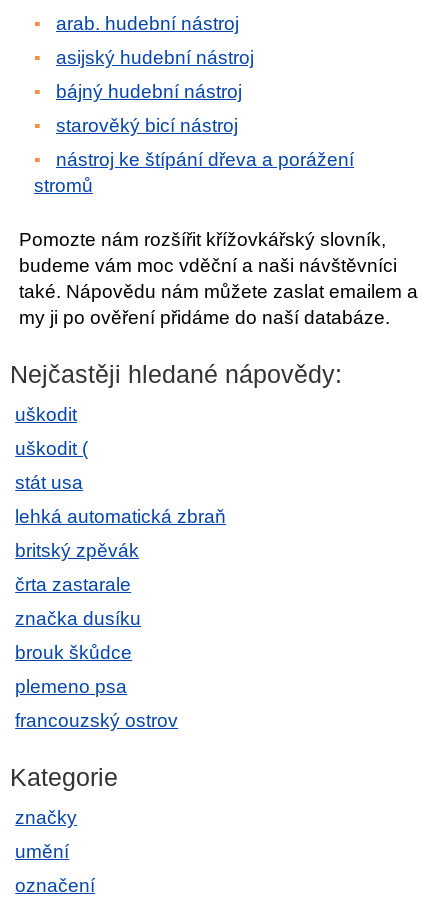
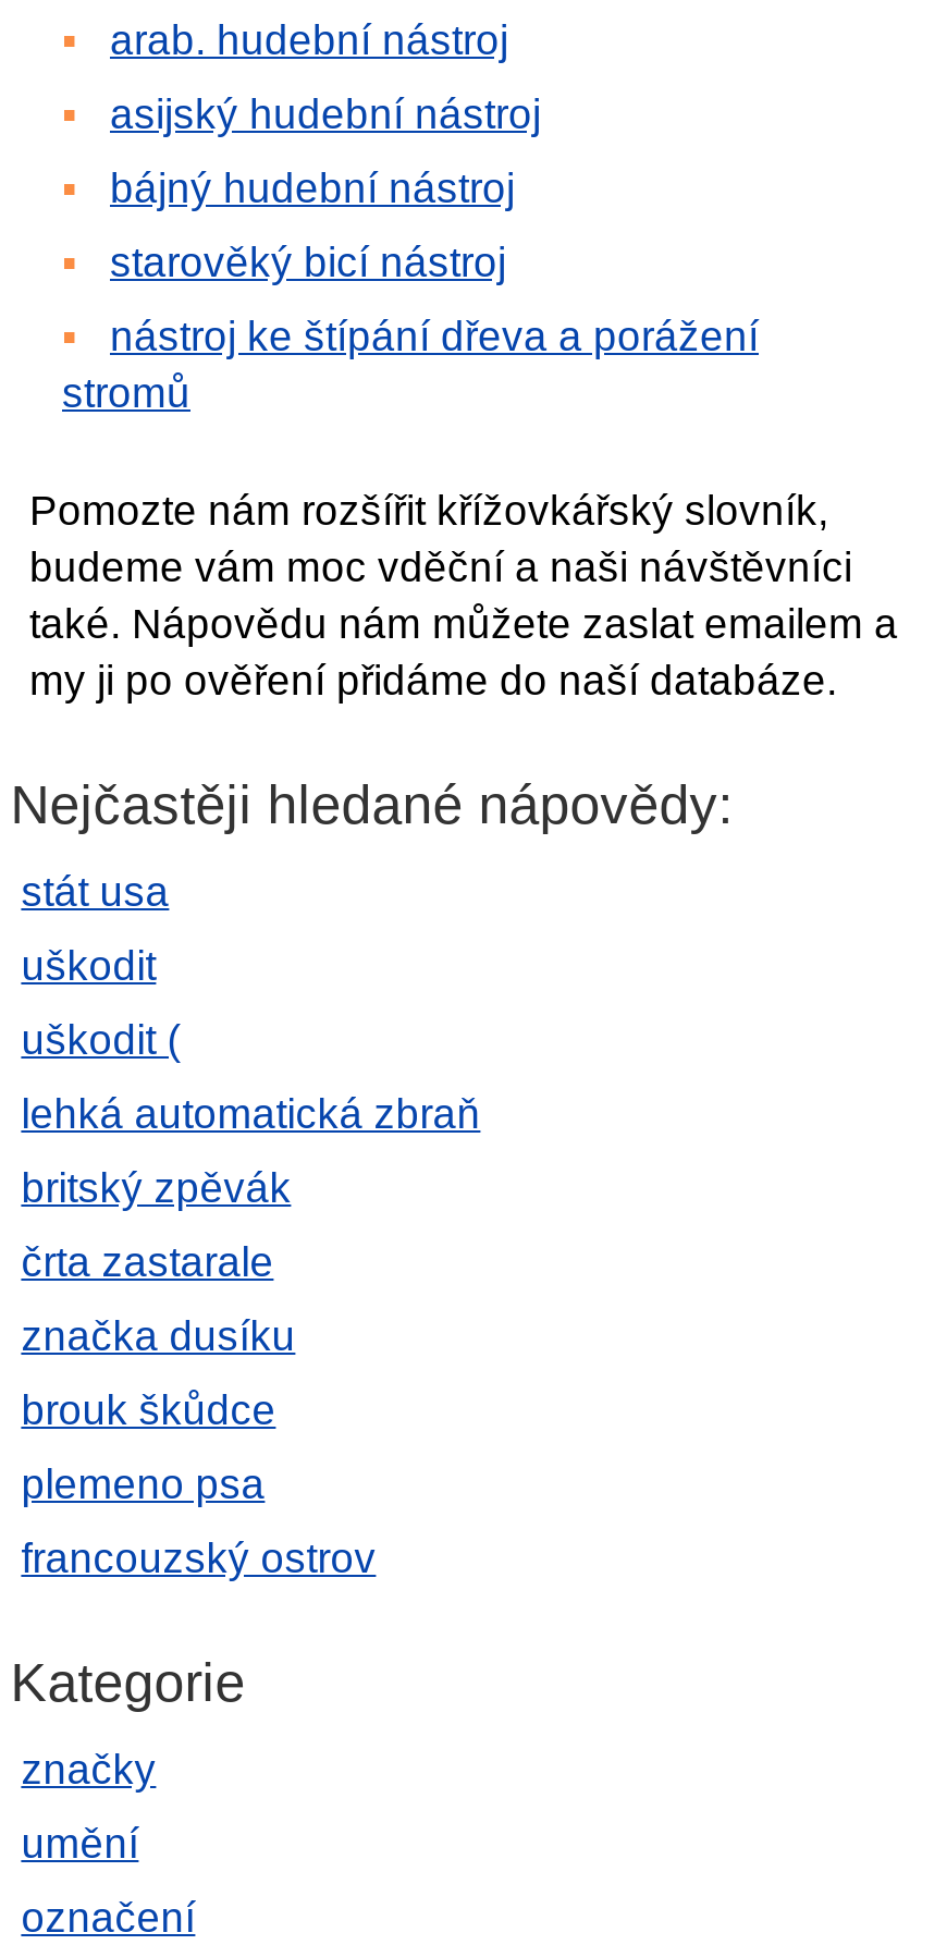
moved down: uškodit | uškodit (

moved up: stát usa
